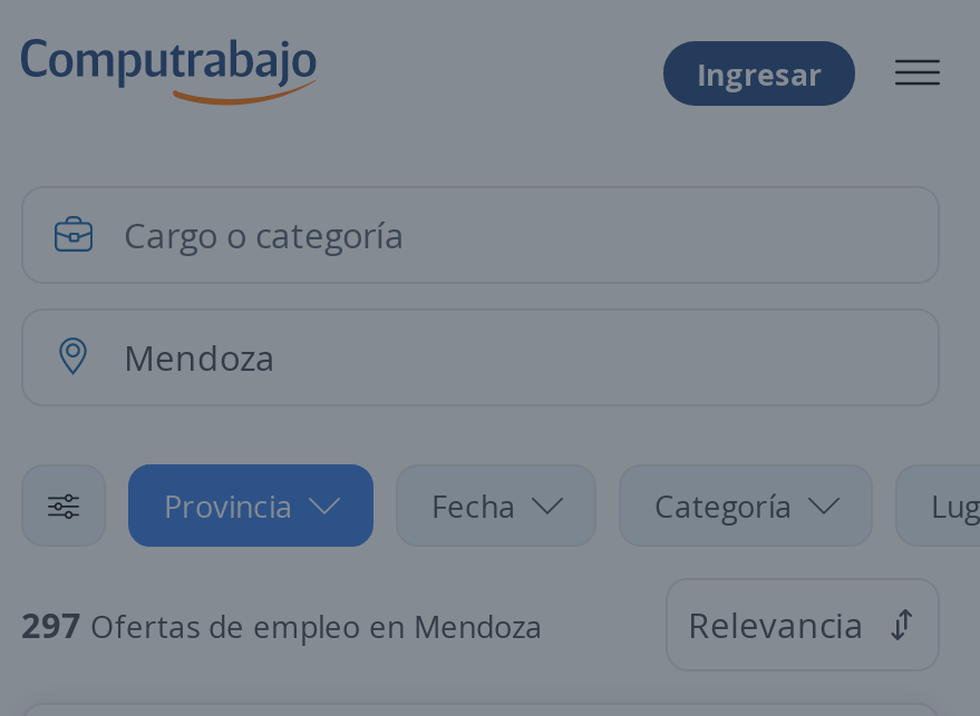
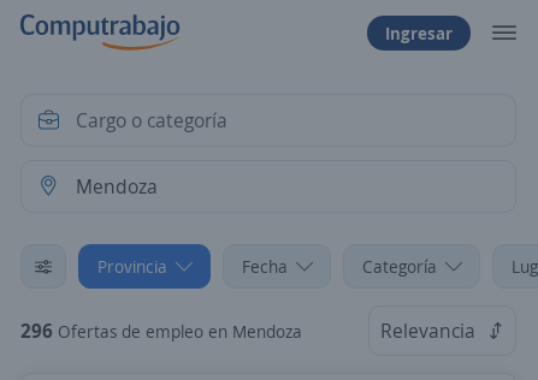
- 297 Ofertas de empleo en Mendoza
+ 296 Ofertas de empleo en Mendoza
